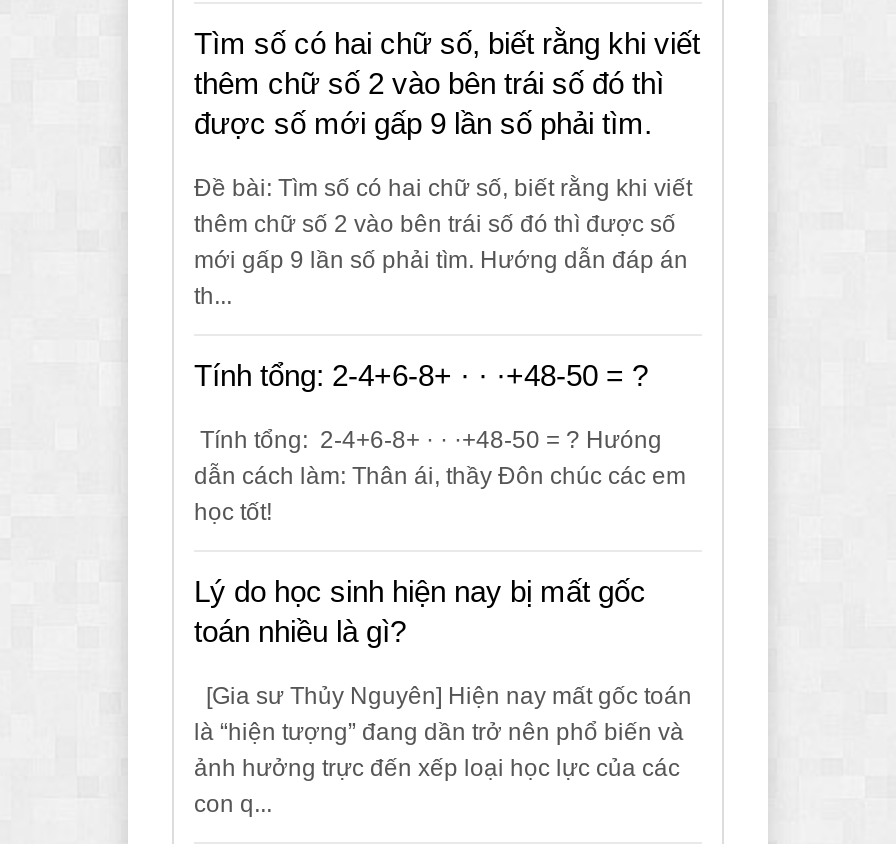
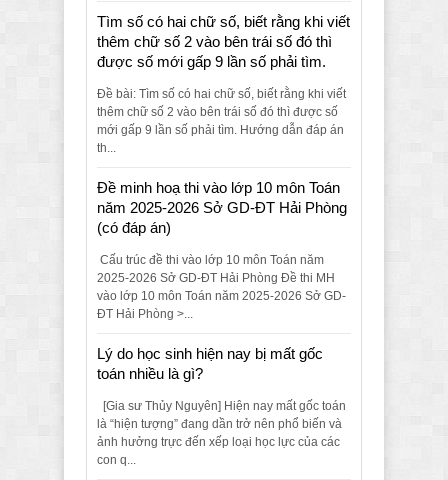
- Tính tổng: 2-4+6-8+ · · ·+48-50 = ?
+ Đề minh hoạ thi vào lớp 10 môn Toán
+ năm 2025-2026 Sở GD-ĐT Hải Phòng
+ (có đáp án)

- Tính tổng: 2-4+6-8+ · · ·+48-50 = ? Hưóng
- dẫn cách làm: Thân ái, thầy Đôn chúc các em
- học tốt!
+ Cấu trúc đề thi vào lớp 10 môn Toán năm
+ 2025-2026 Sở GD-ĐT Hải Phòng Đề thi MH
+ vào lớp 10 môn Toán năm 2025-2026 Sở GD-
+ ĐT Hải Phòng >...
